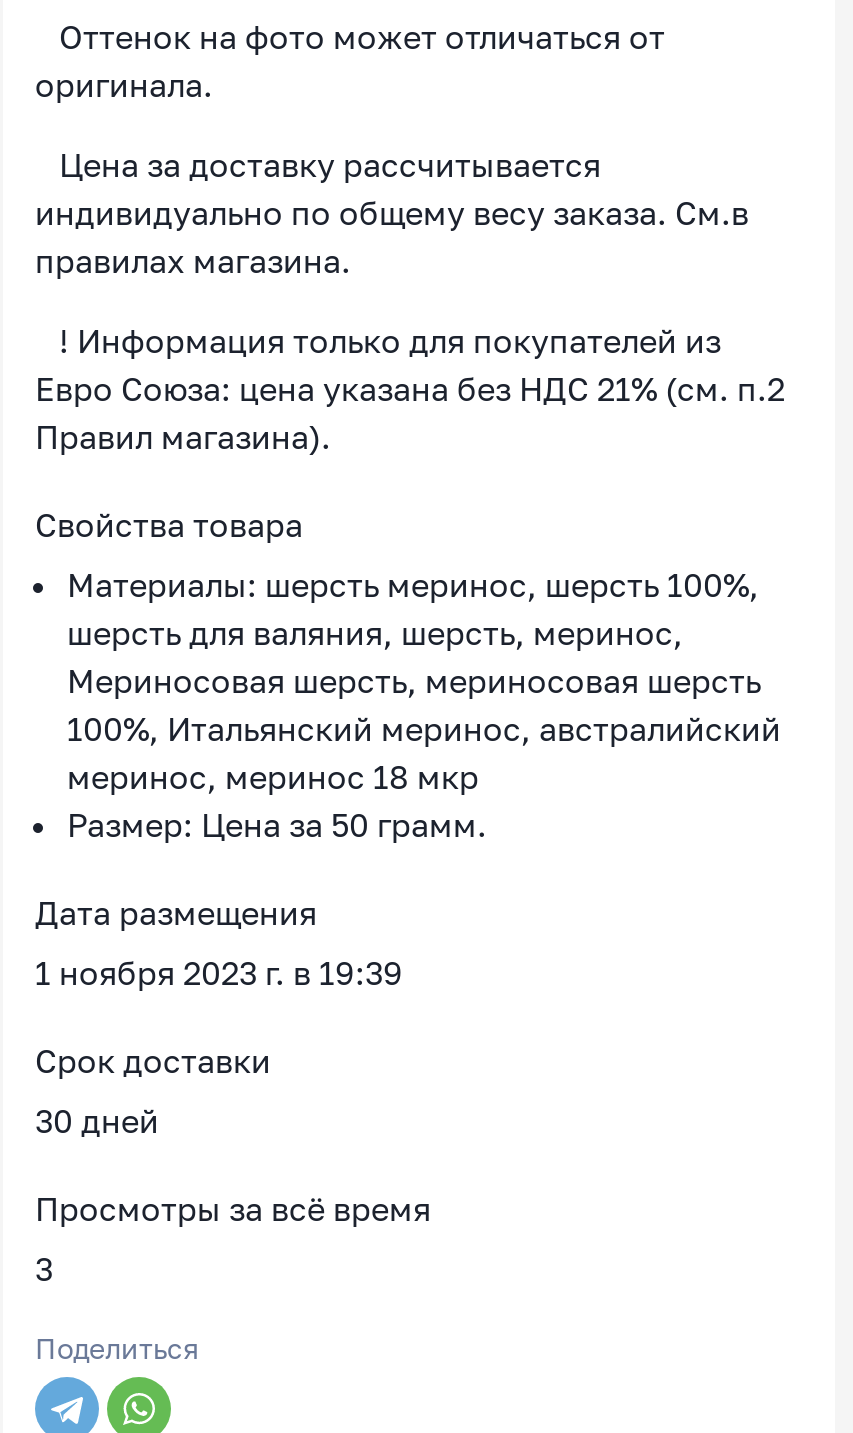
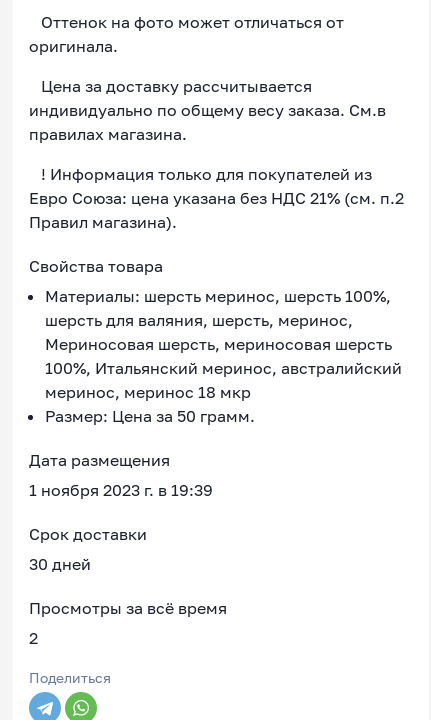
- 3
+ 2
